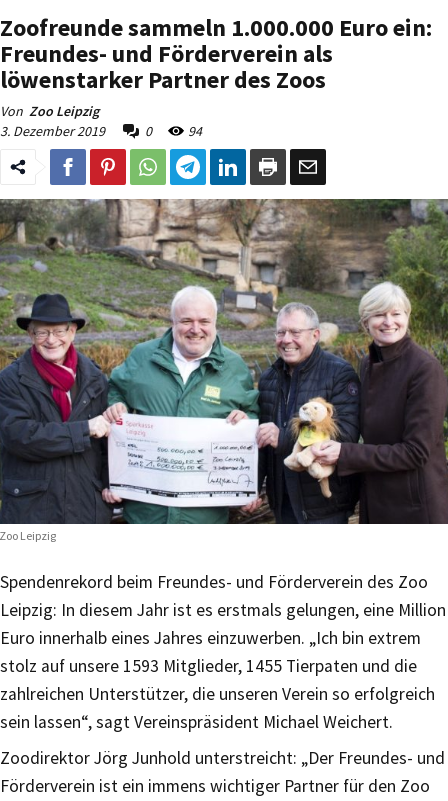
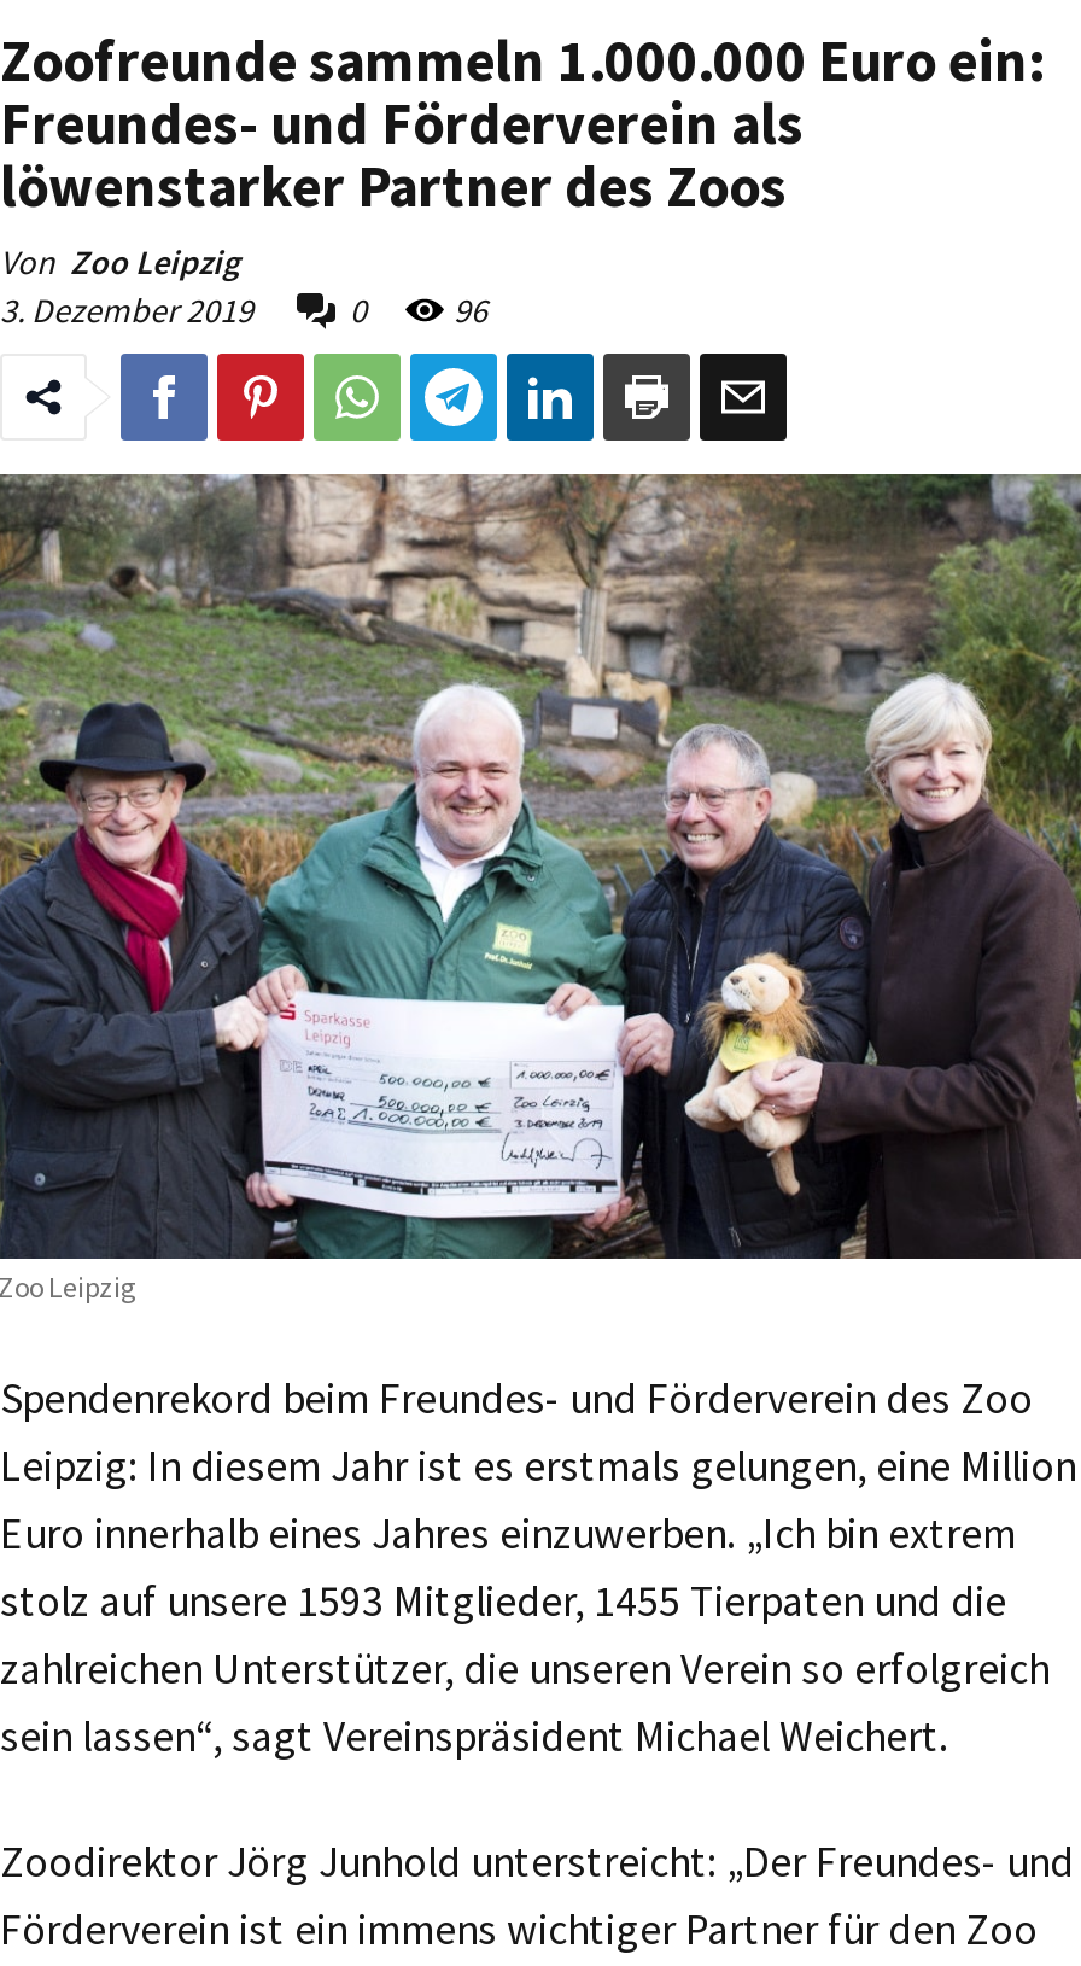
- 0 94
+ 0 96
